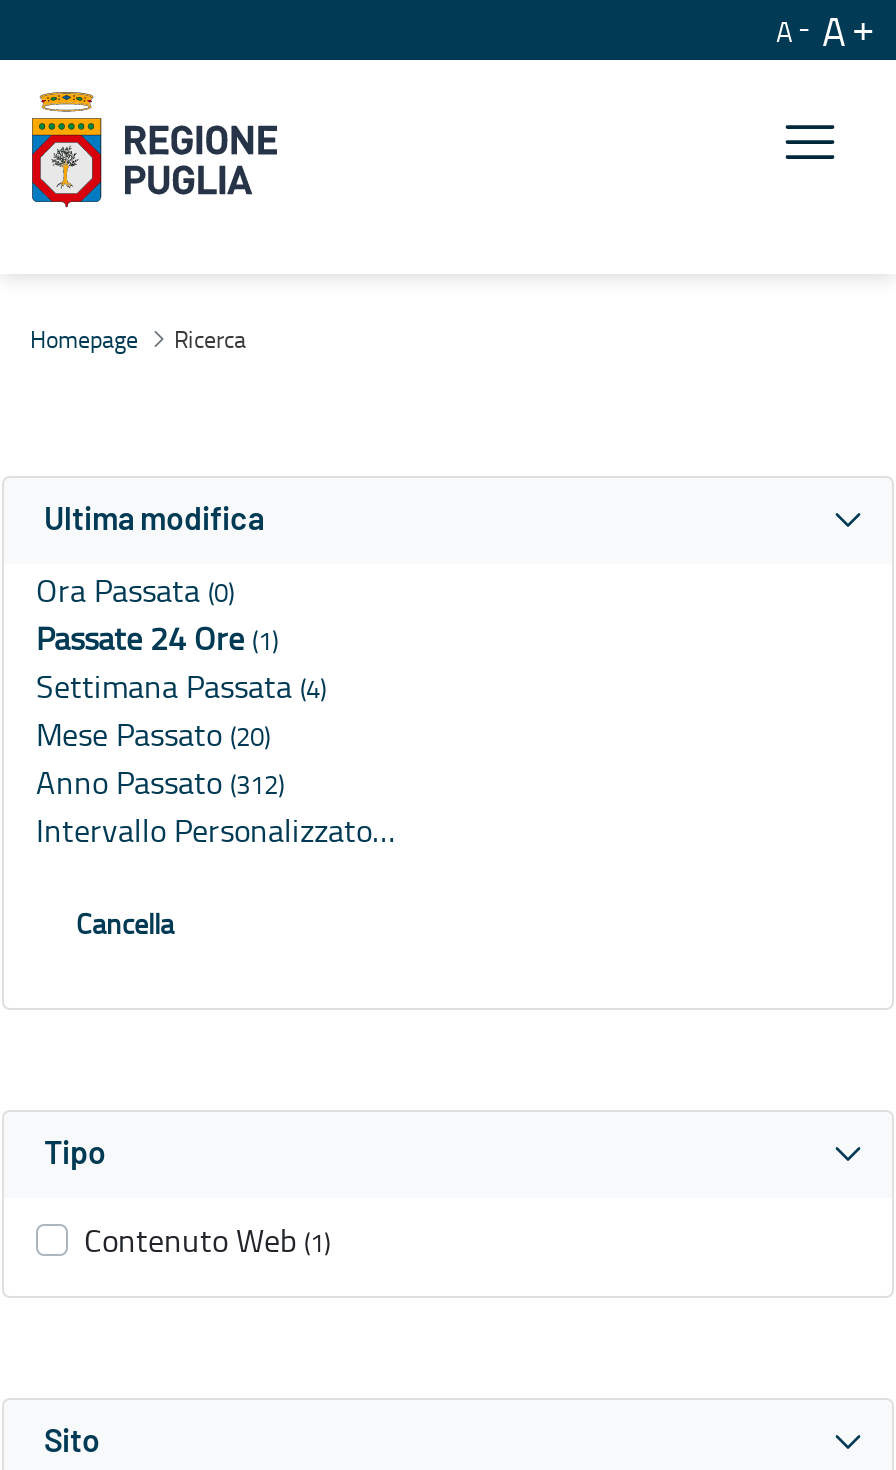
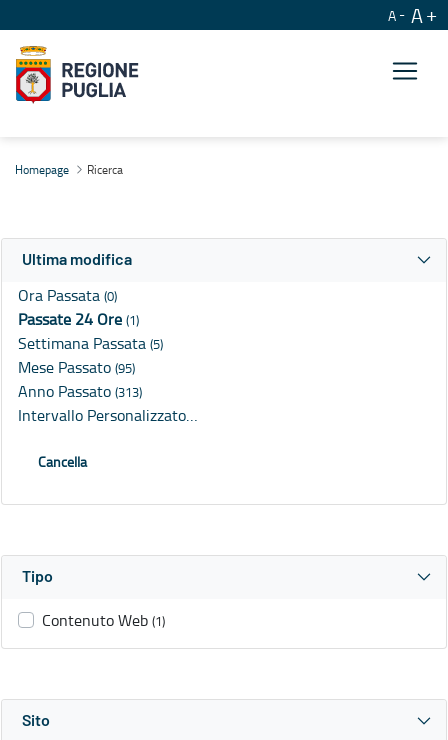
- Settimana Passata (4)
+ Settimana Passata (5)

- Mese Passato (20)
+ Mese Passato (95)

- Anno Passato (312)
+ Anno Passato (313)
